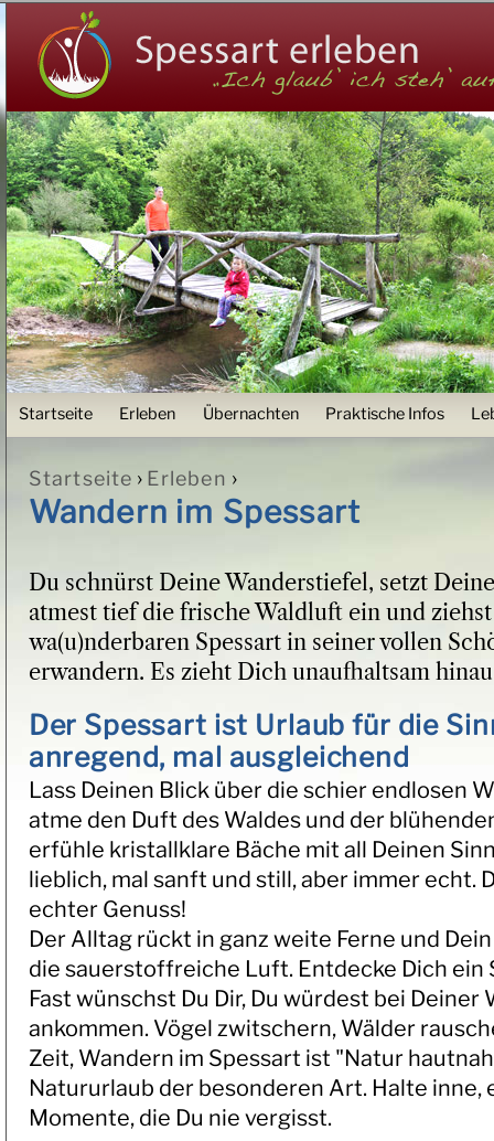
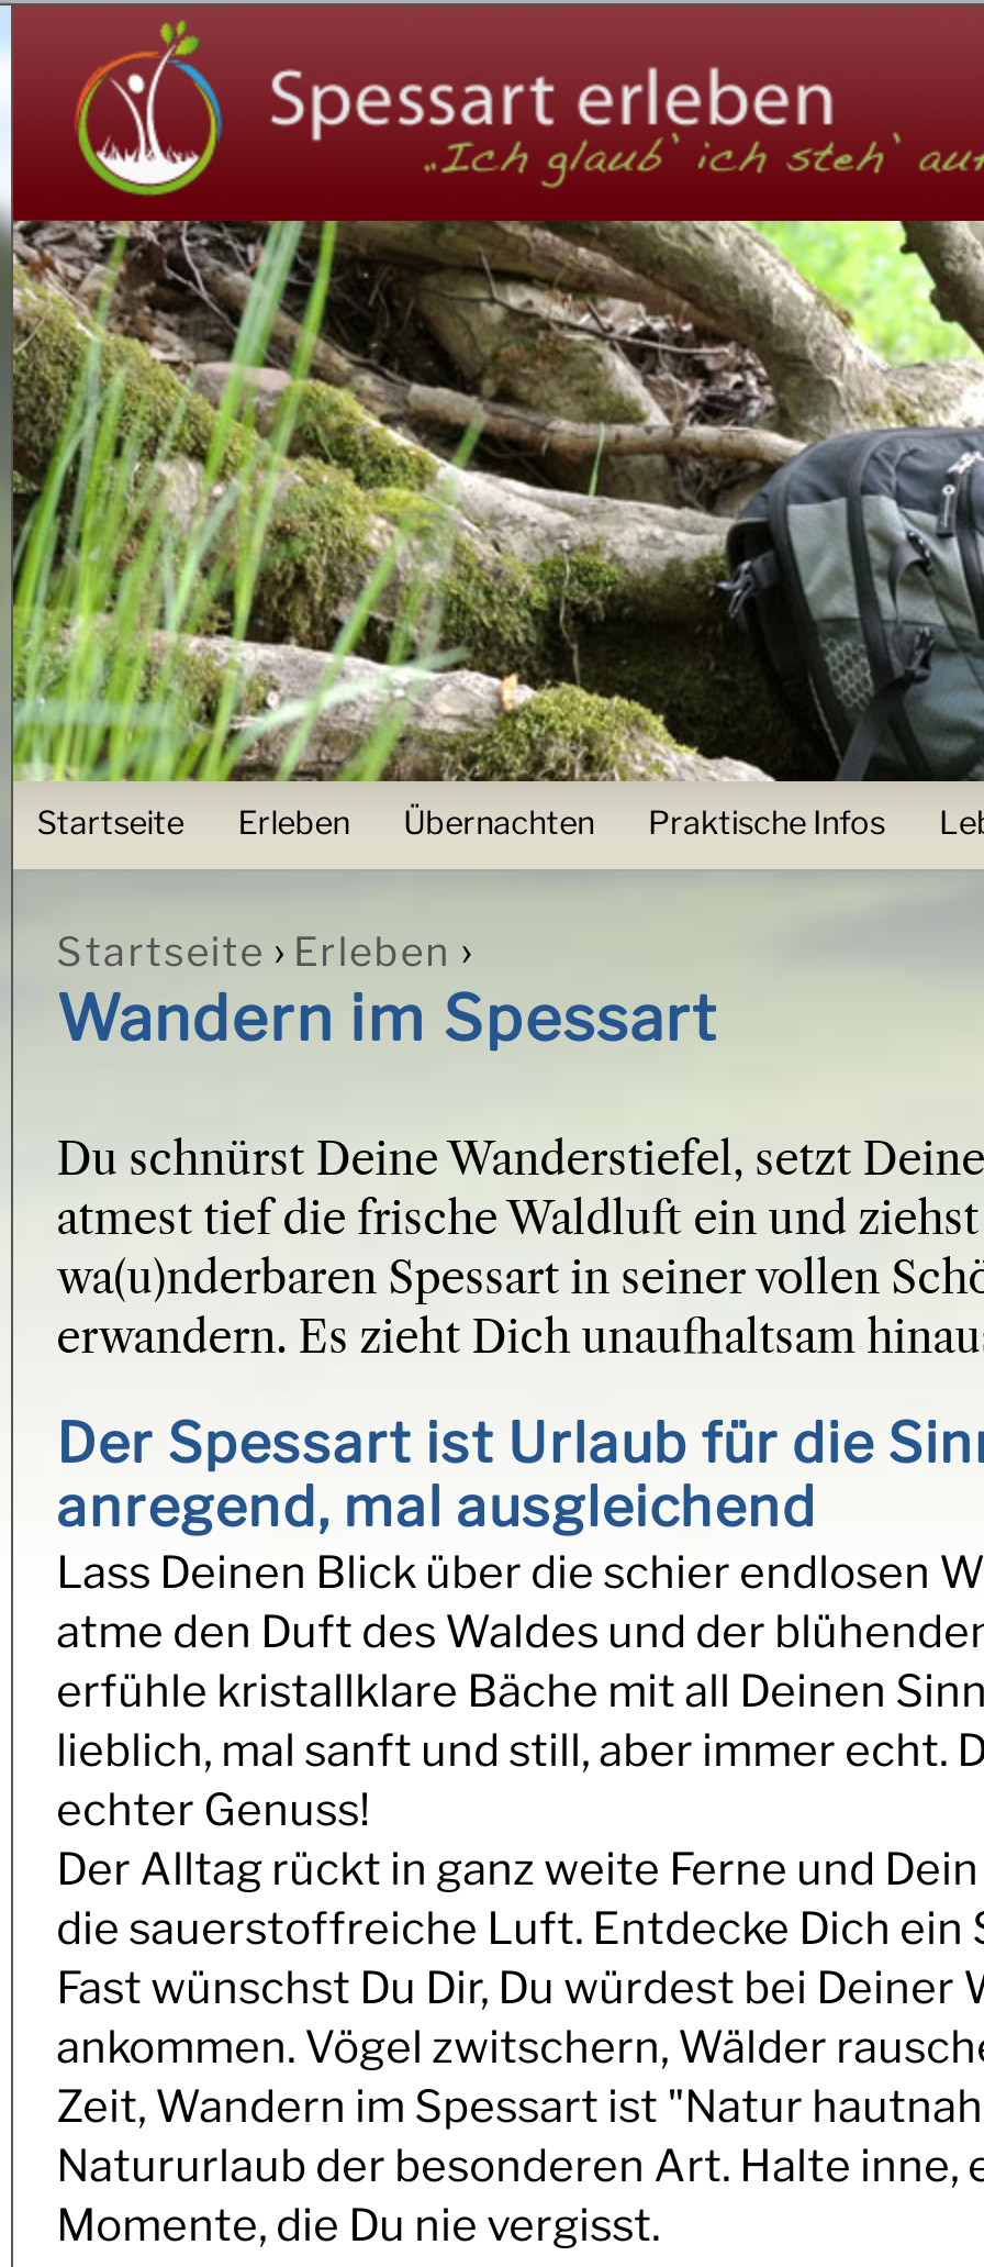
- [image]
+ [image]
